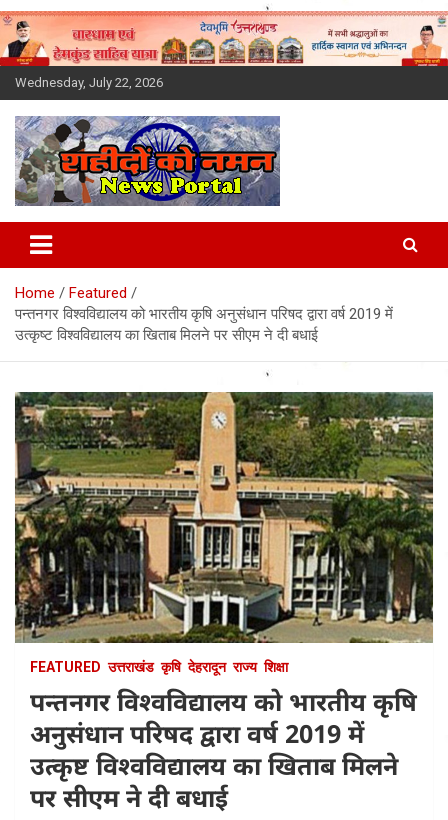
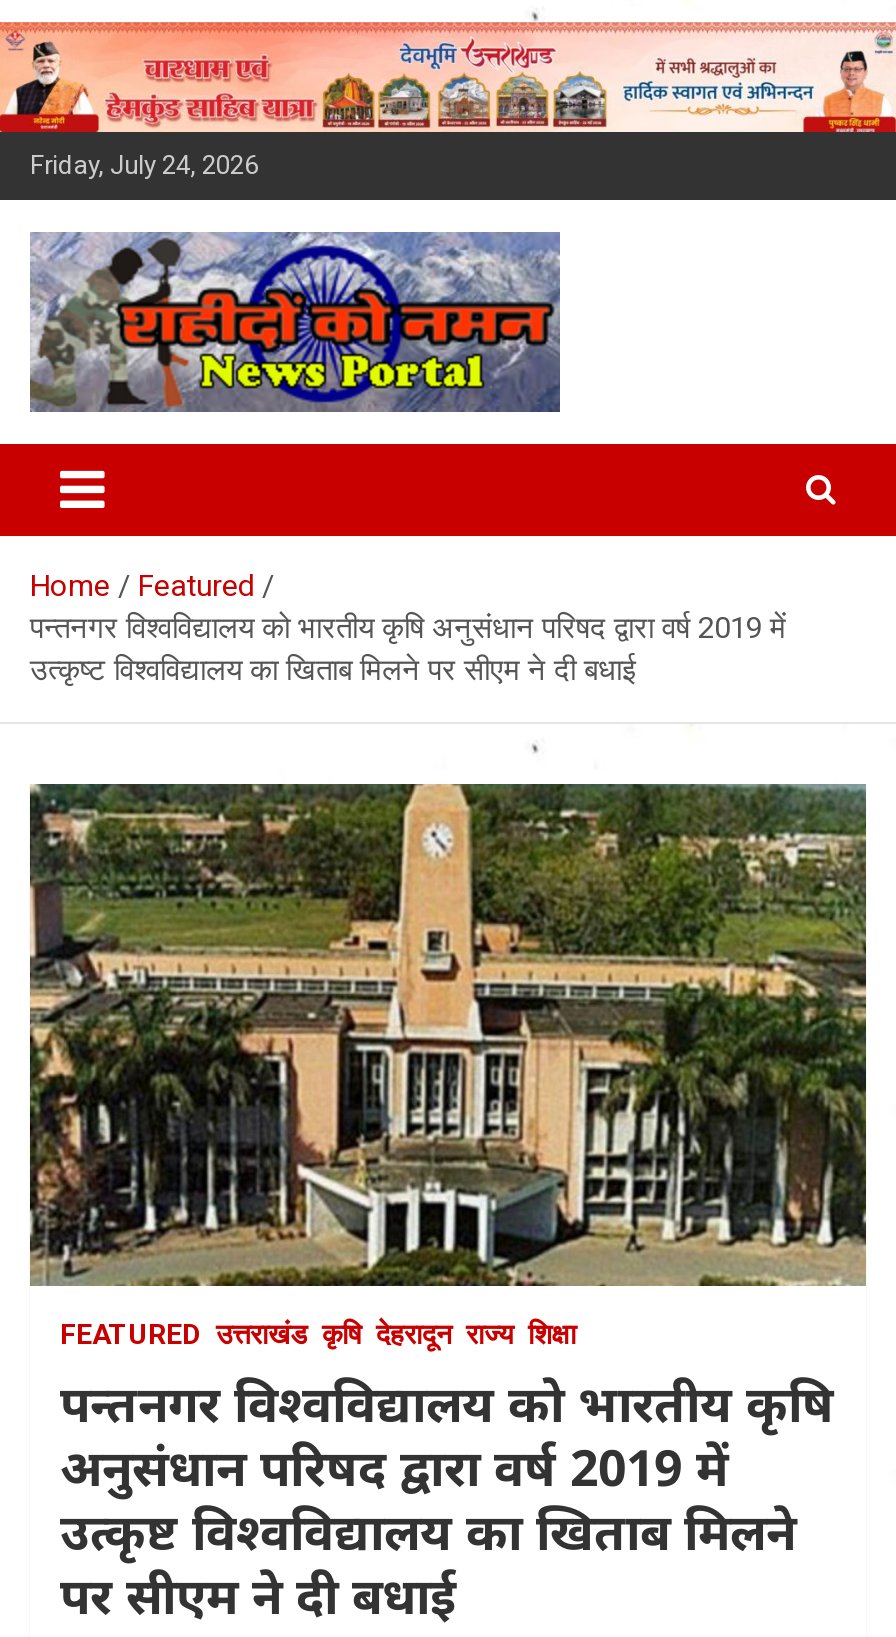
- Wednesday, July 22, 2026
+ Friday, July 24, 2026
